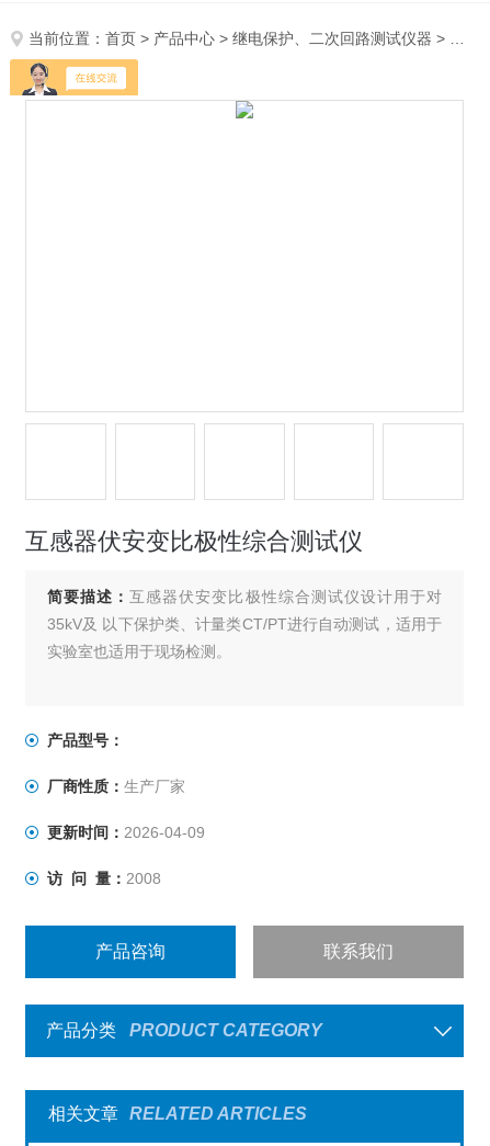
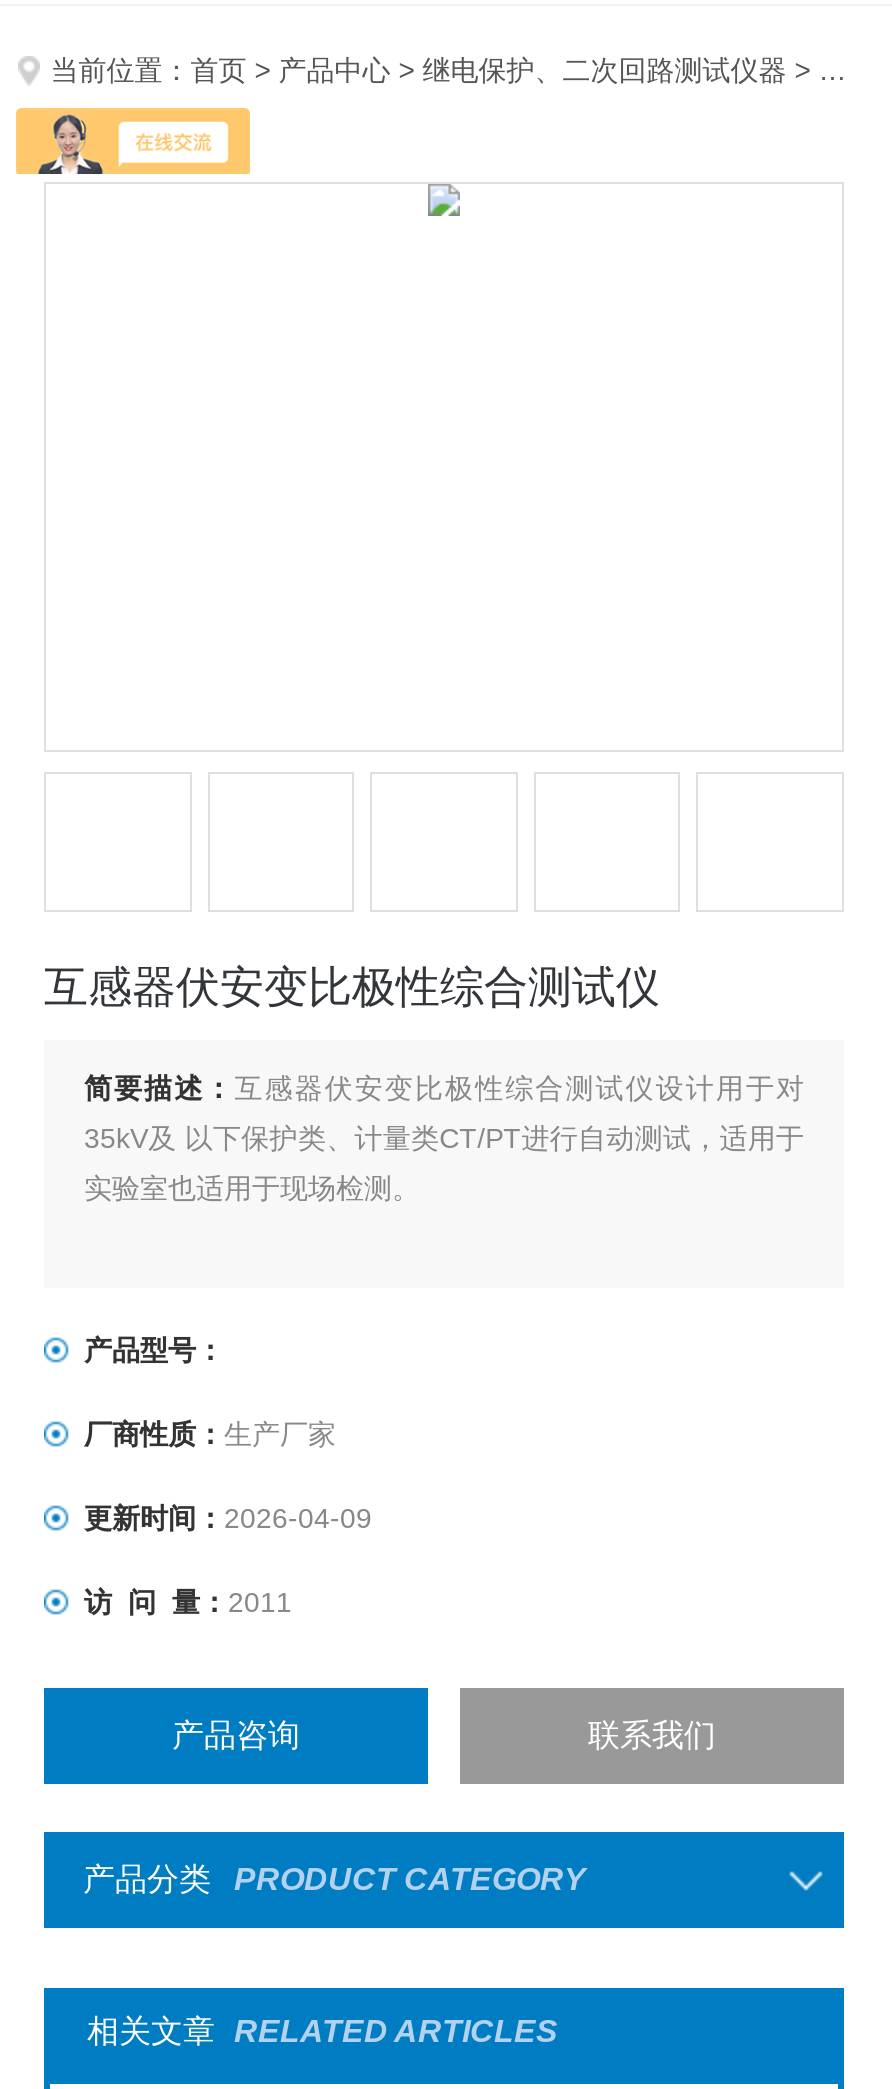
- 访 问 量：2008
+ 访 问 量：2011
